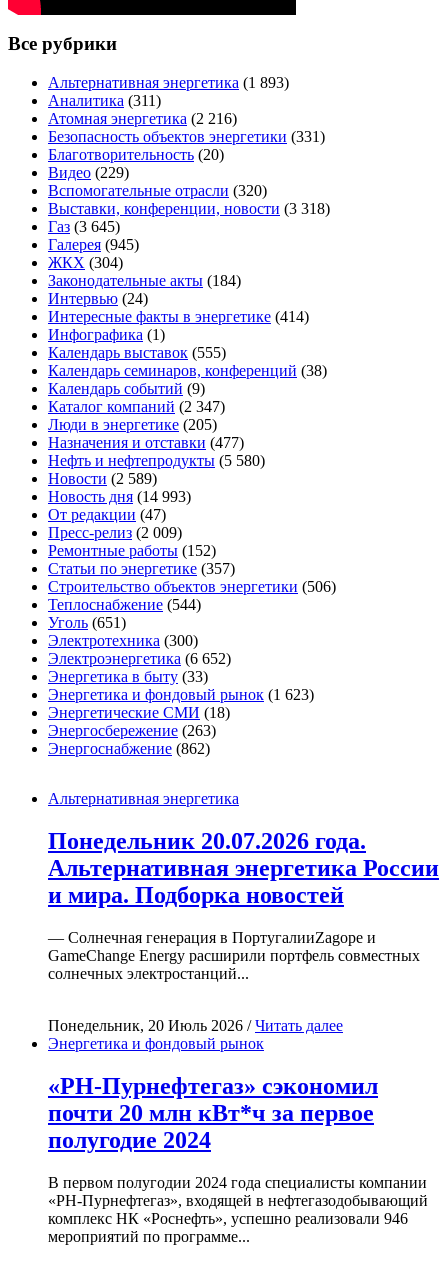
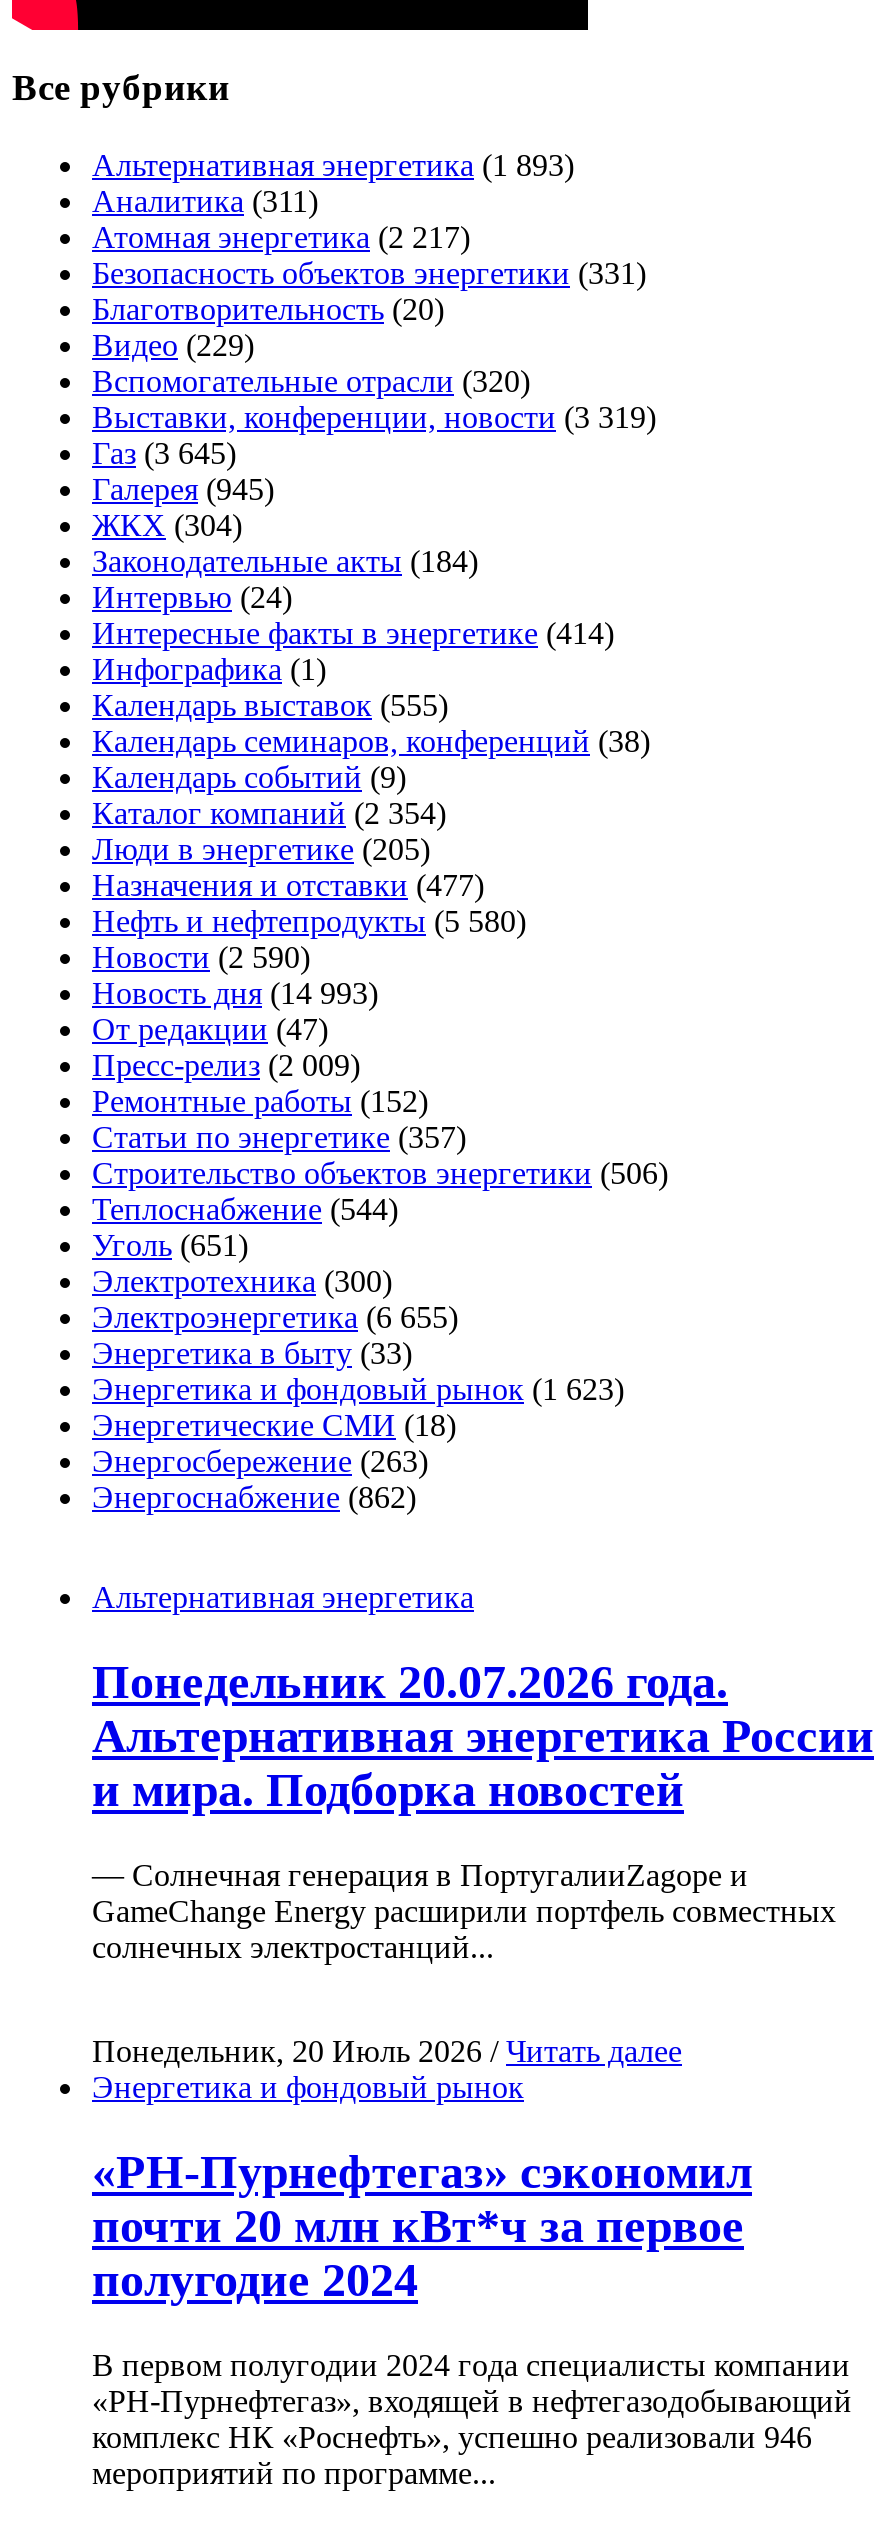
- Атомная энергетика (2 216)
+ Атомная энергетика (2 217)

- Выставки, конференции, новости (3 318)
+ Выставки, конференции, новости (3 319)

- Каталог компаний (2 347)
+ Каталог компаний (2 354)

- Новости (2 589)
+ Новости (2 590)

- Электроэнергетика (6 652)
+ Электроэнергетика (6 655)
